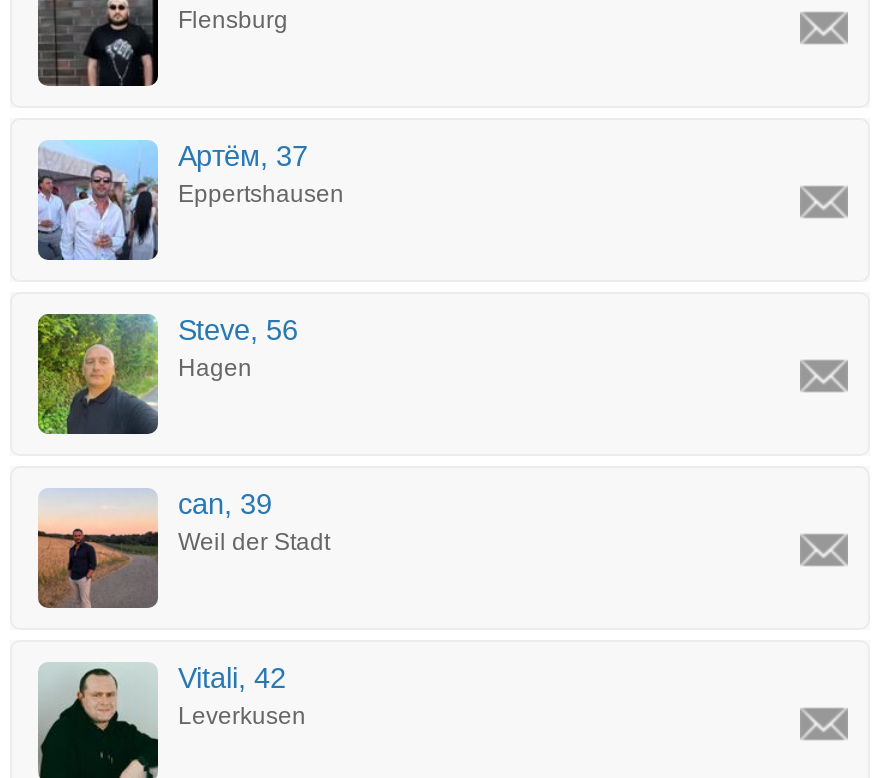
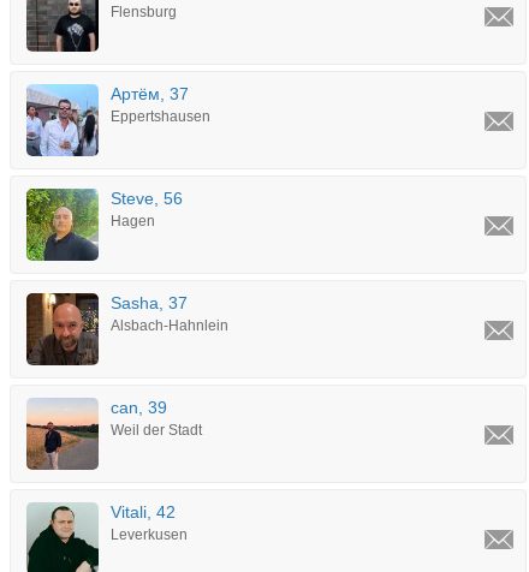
+ [image]
+ Sasha, 37
+ Alsbach-Hahnlein
